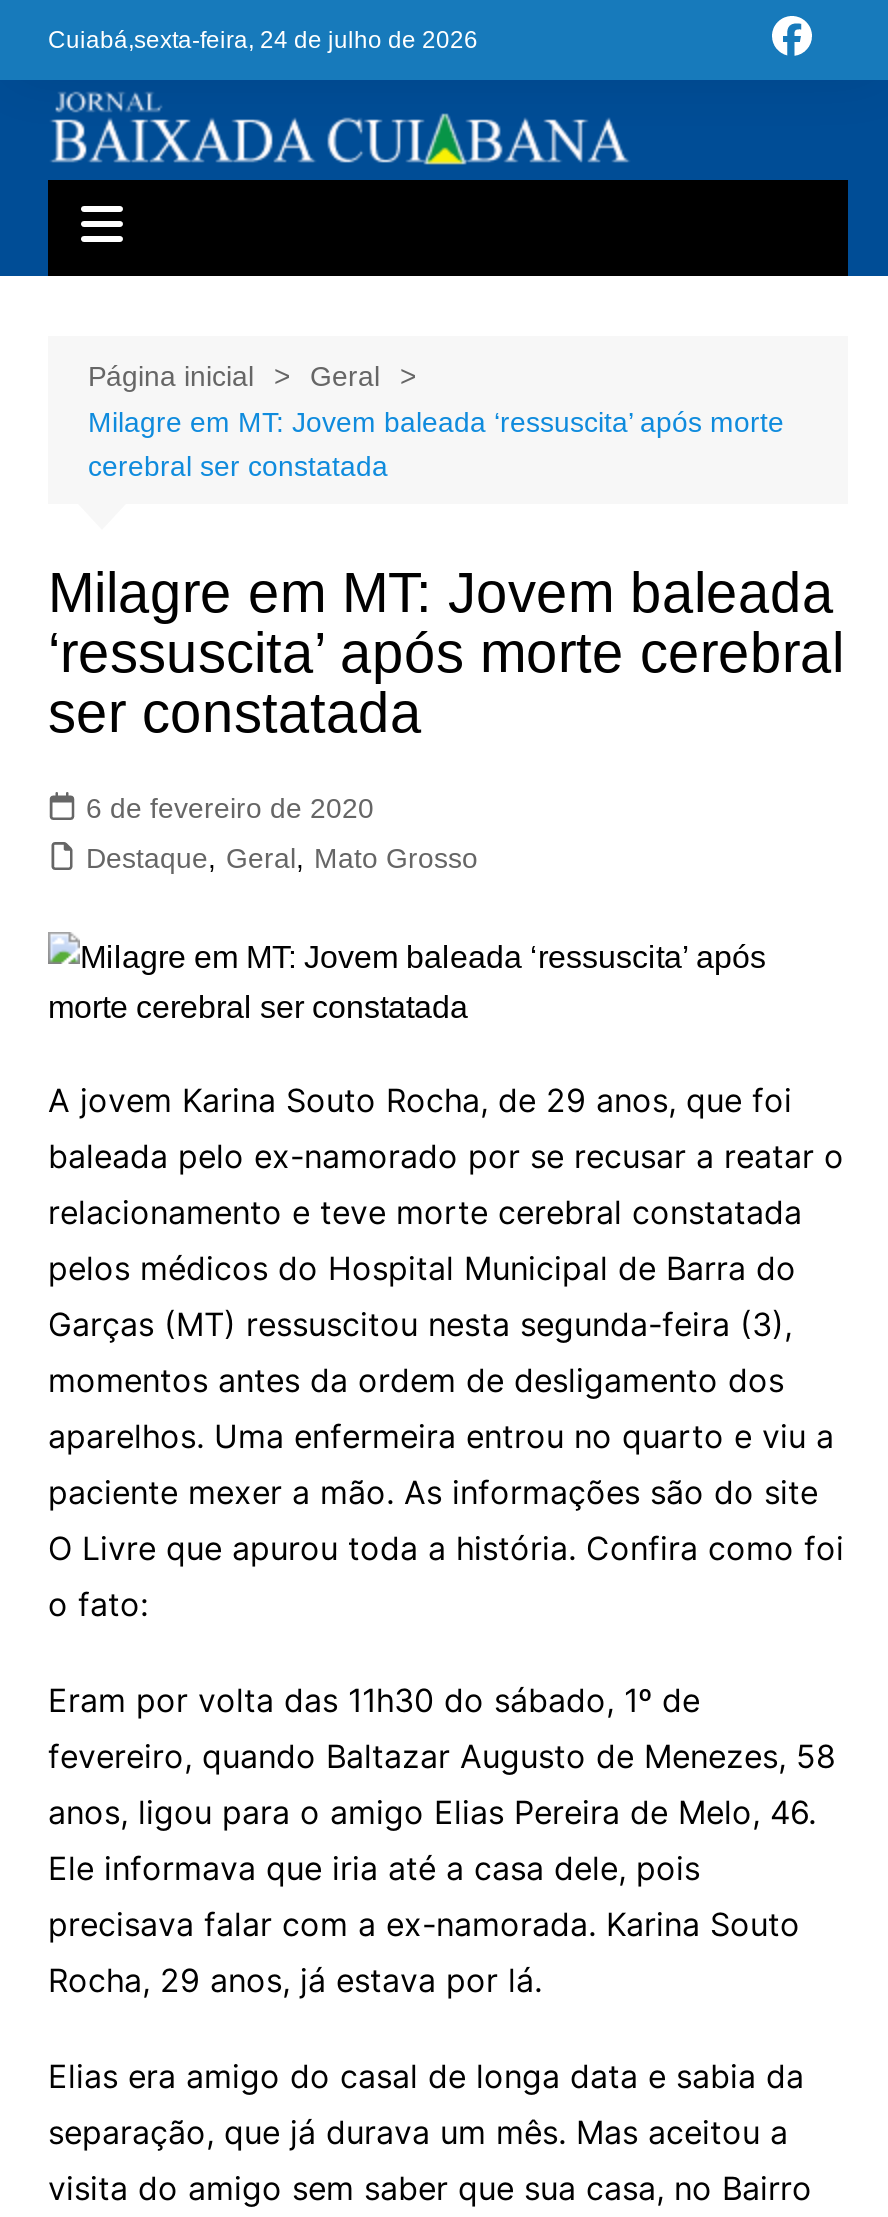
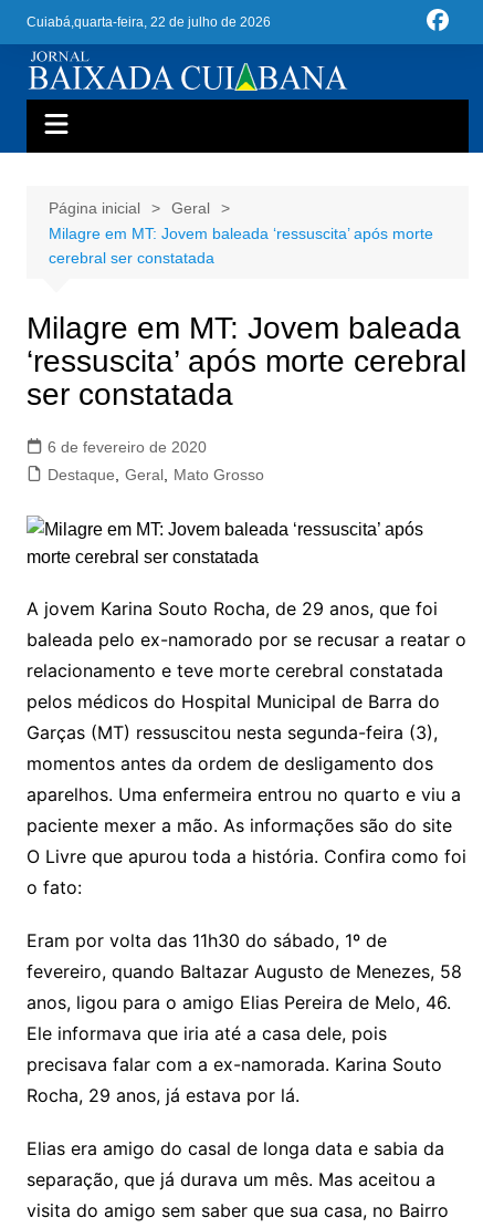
- Cuiabá,sexta-feira, 24 de julho de 2026
+ Cuiabá,quarta-feira, 22 de julho de 2026
